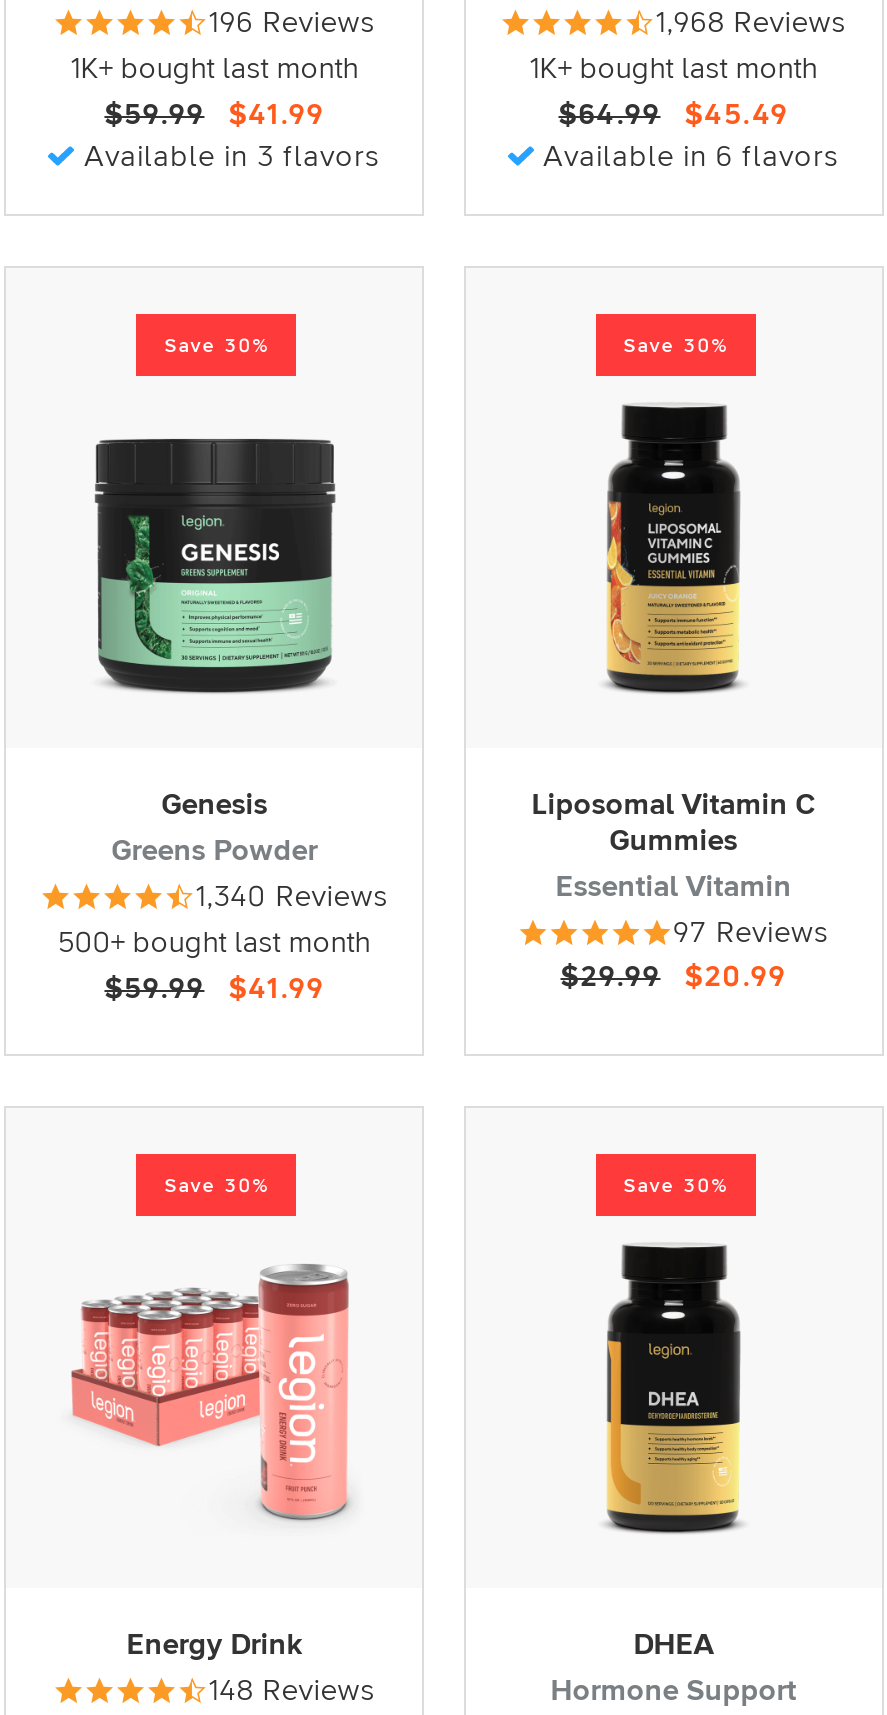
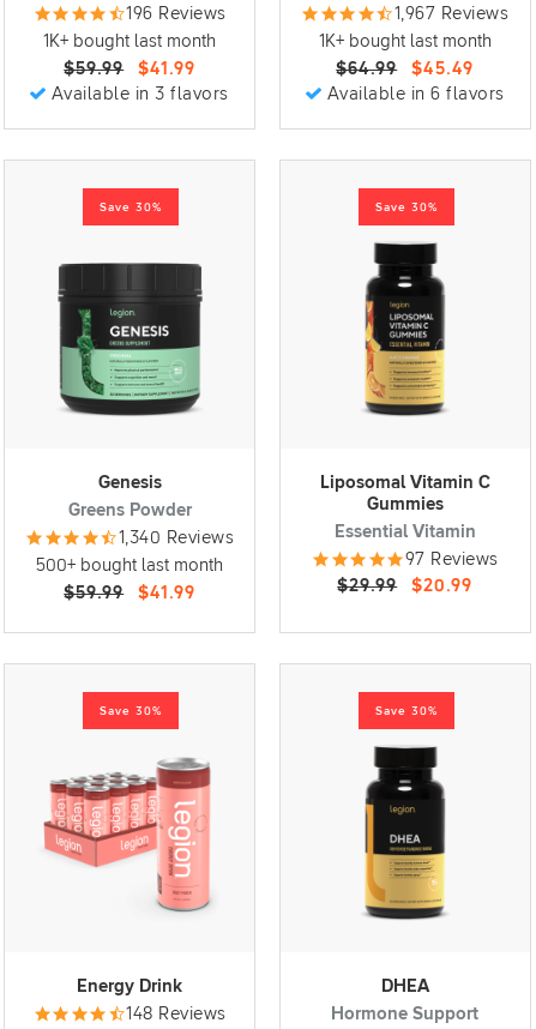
- 1,968 Reviews
+ 1,967 Reviews
